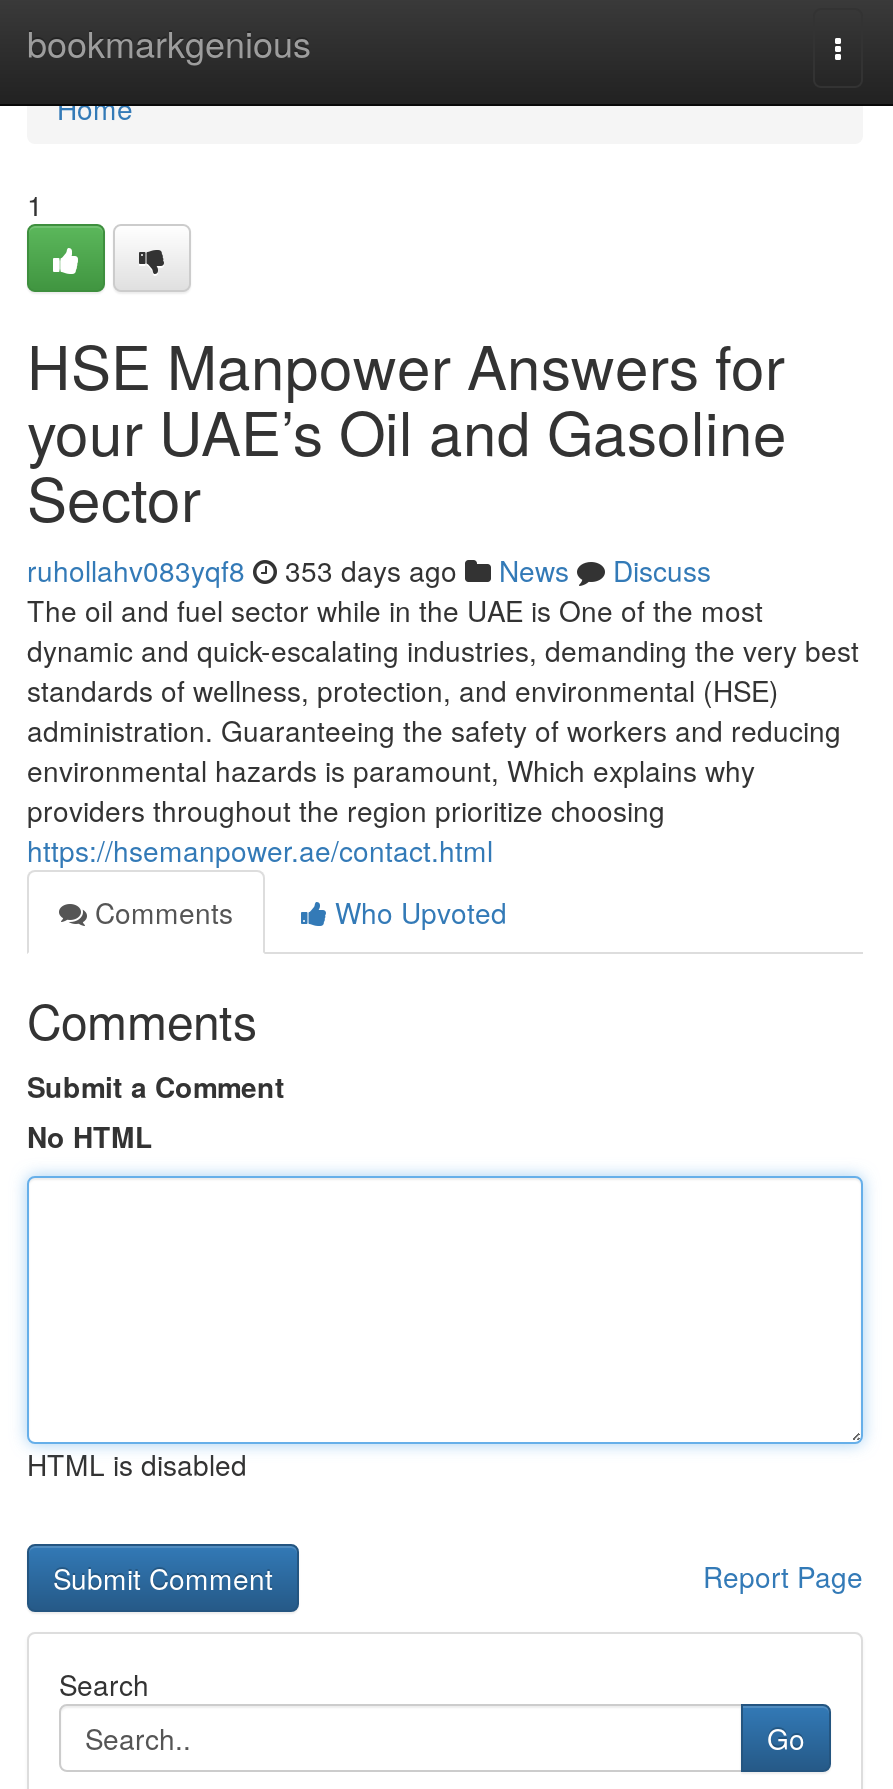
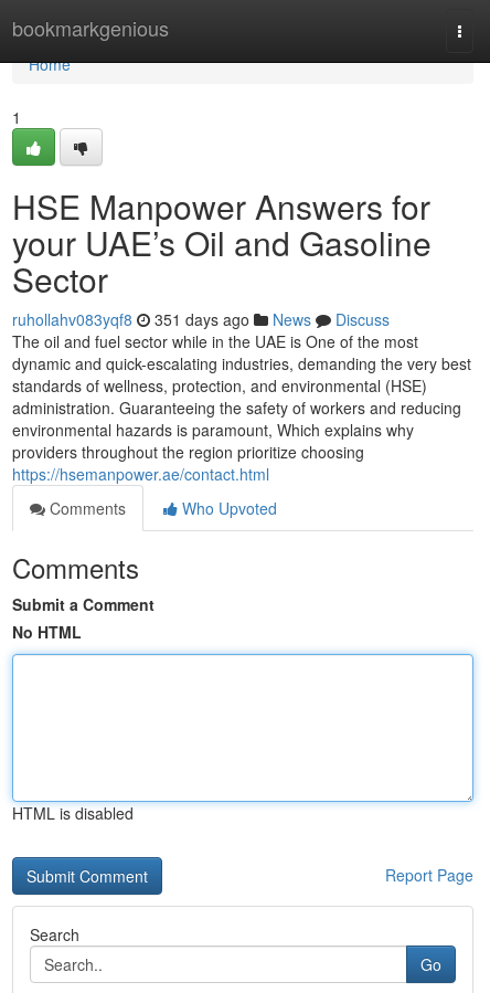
- ruhollahv083yqf8 353 days ago News Discuss
+ ruhollahv083yqf8 351 days ago News Discuss
